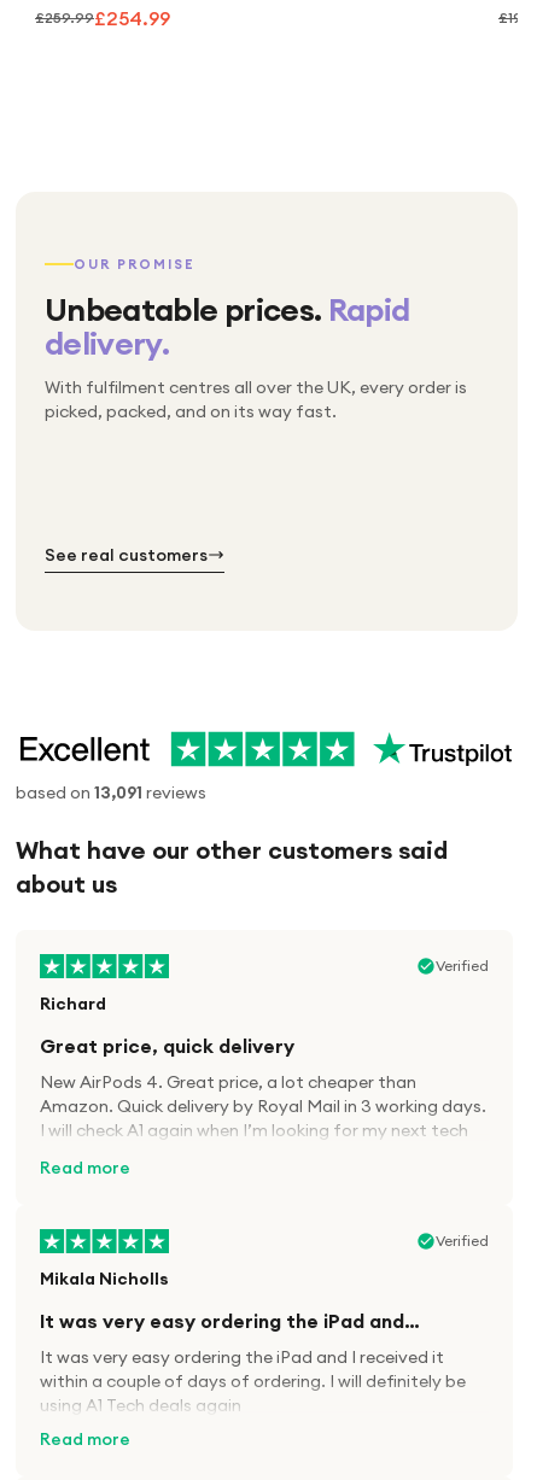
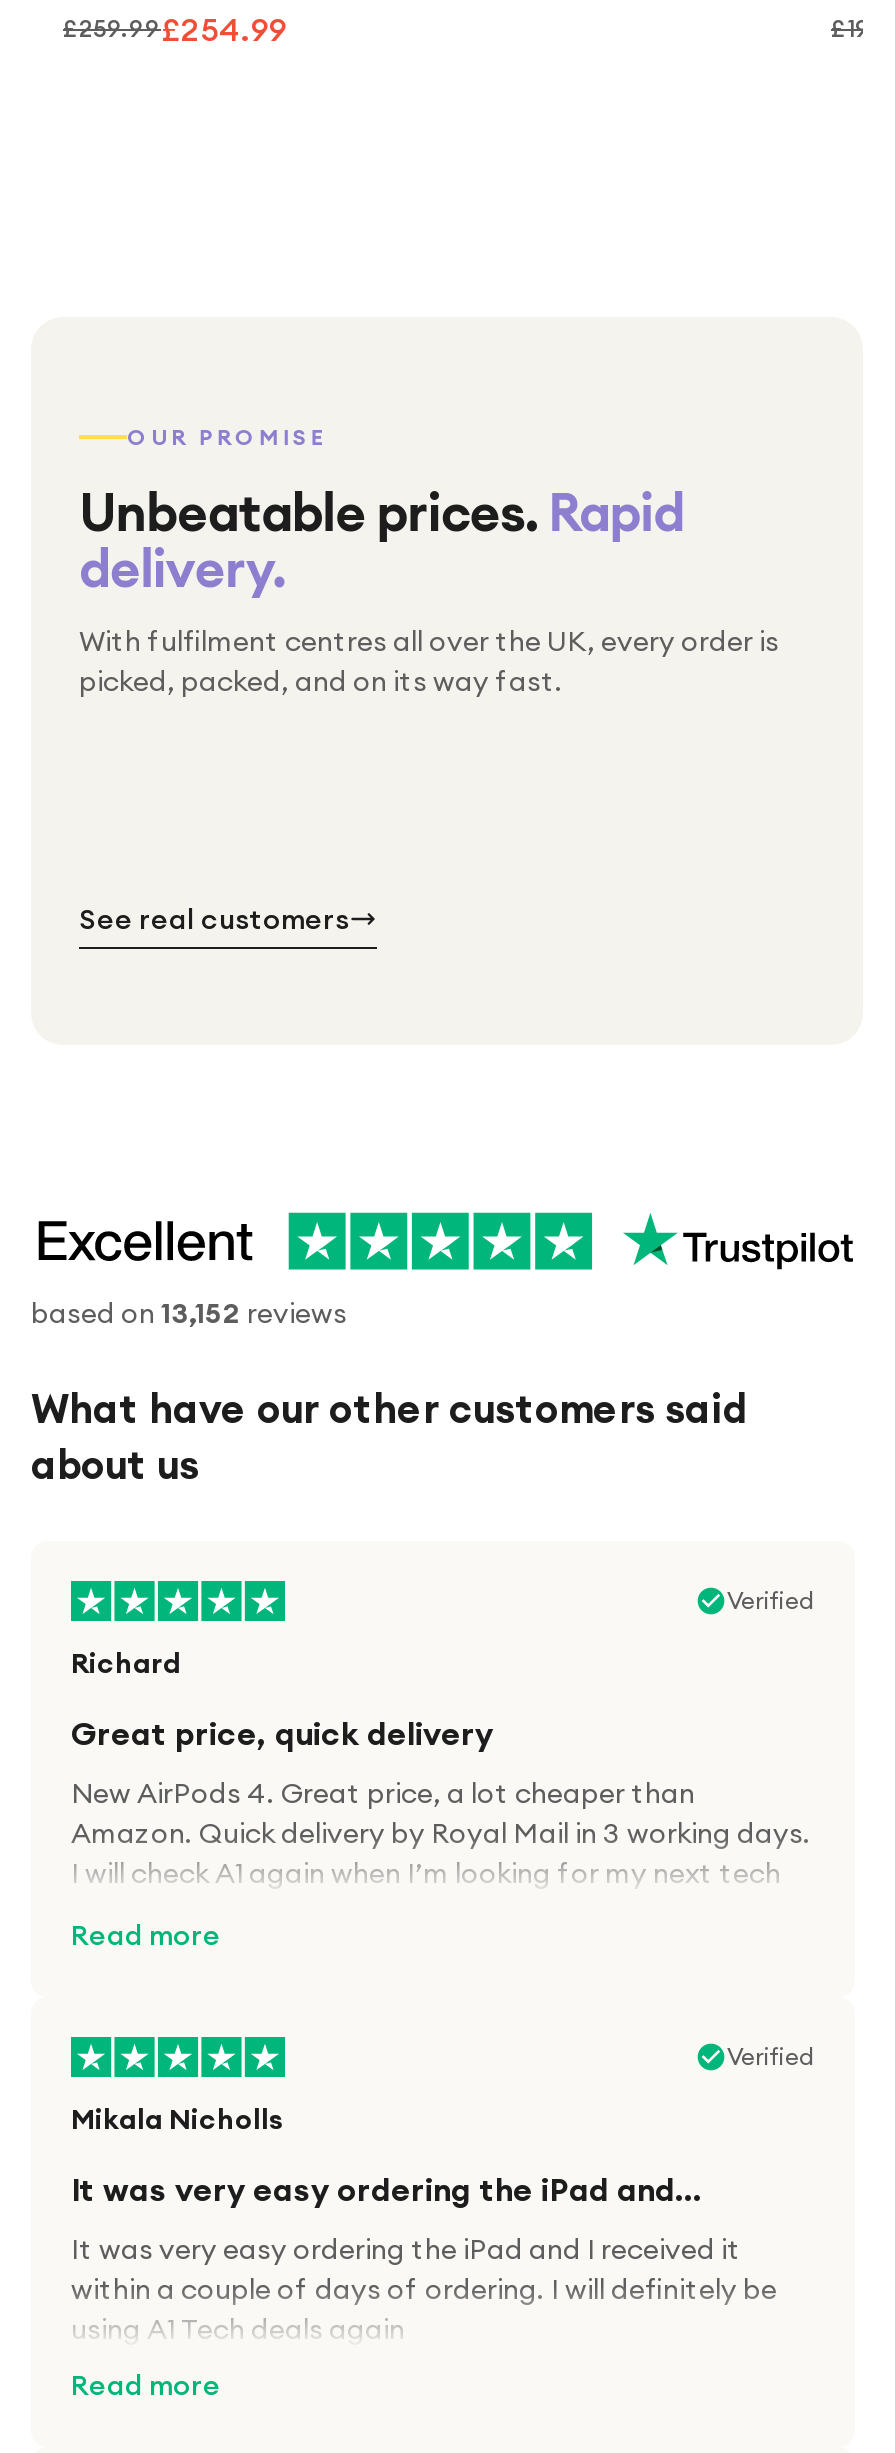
- based on 13,091 reviews
+ based on 13,152 reviews
